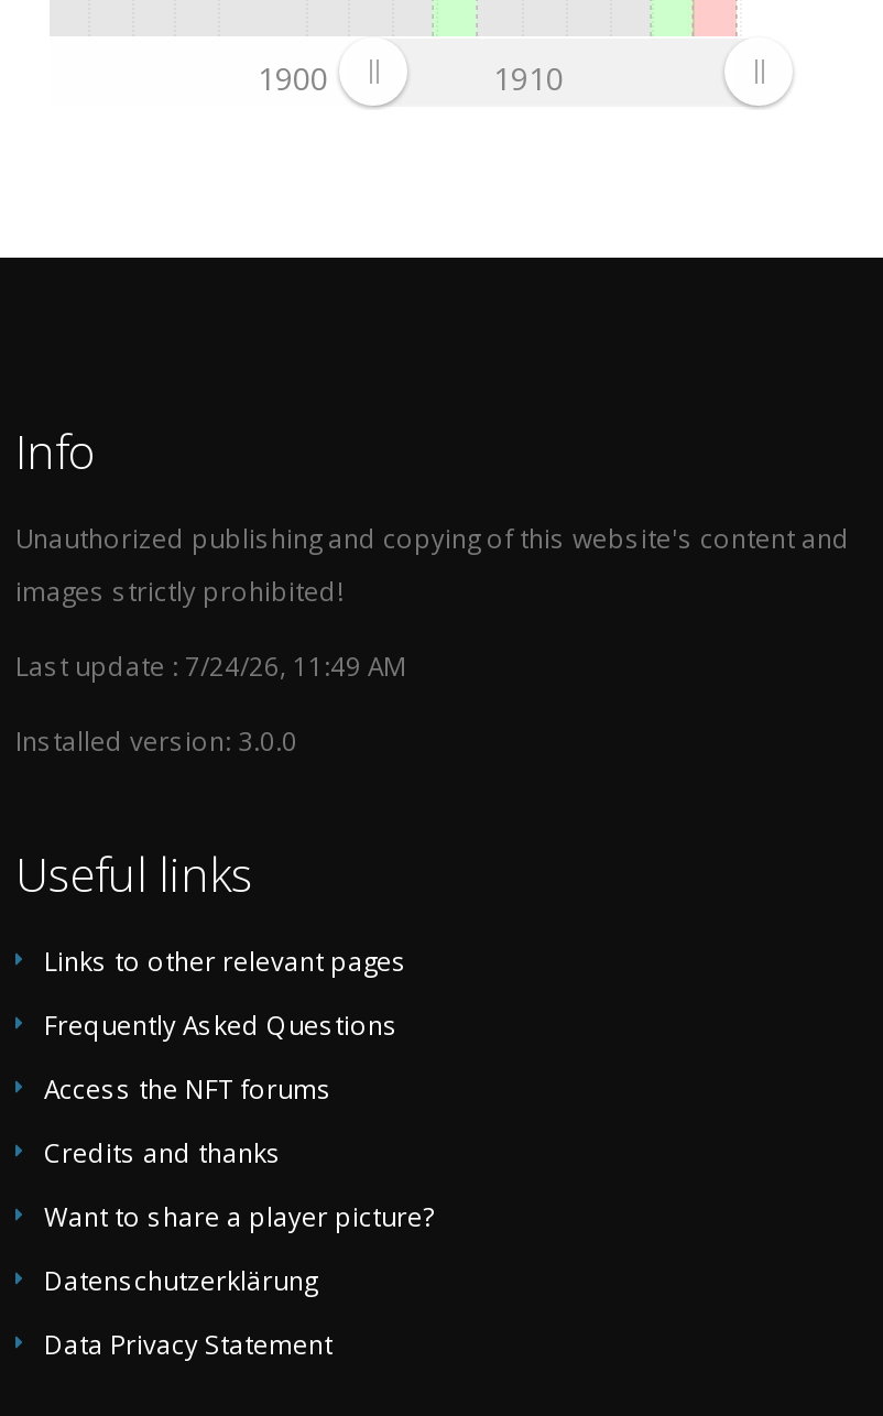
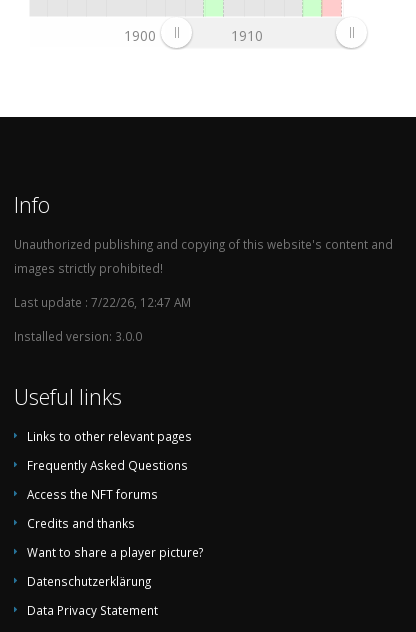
- Last update : 7/24/26, 11:49 AM
+ Last update : 7/22/26, 12:47 AM
